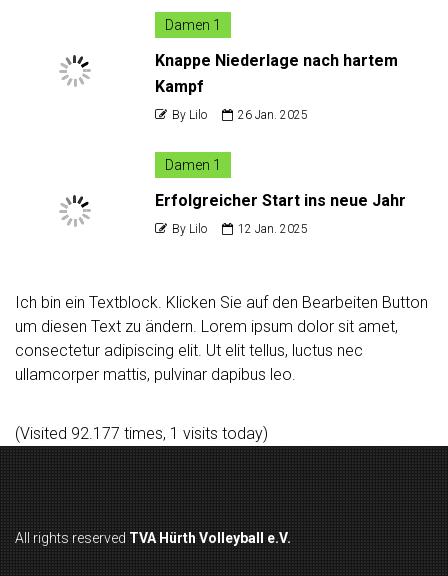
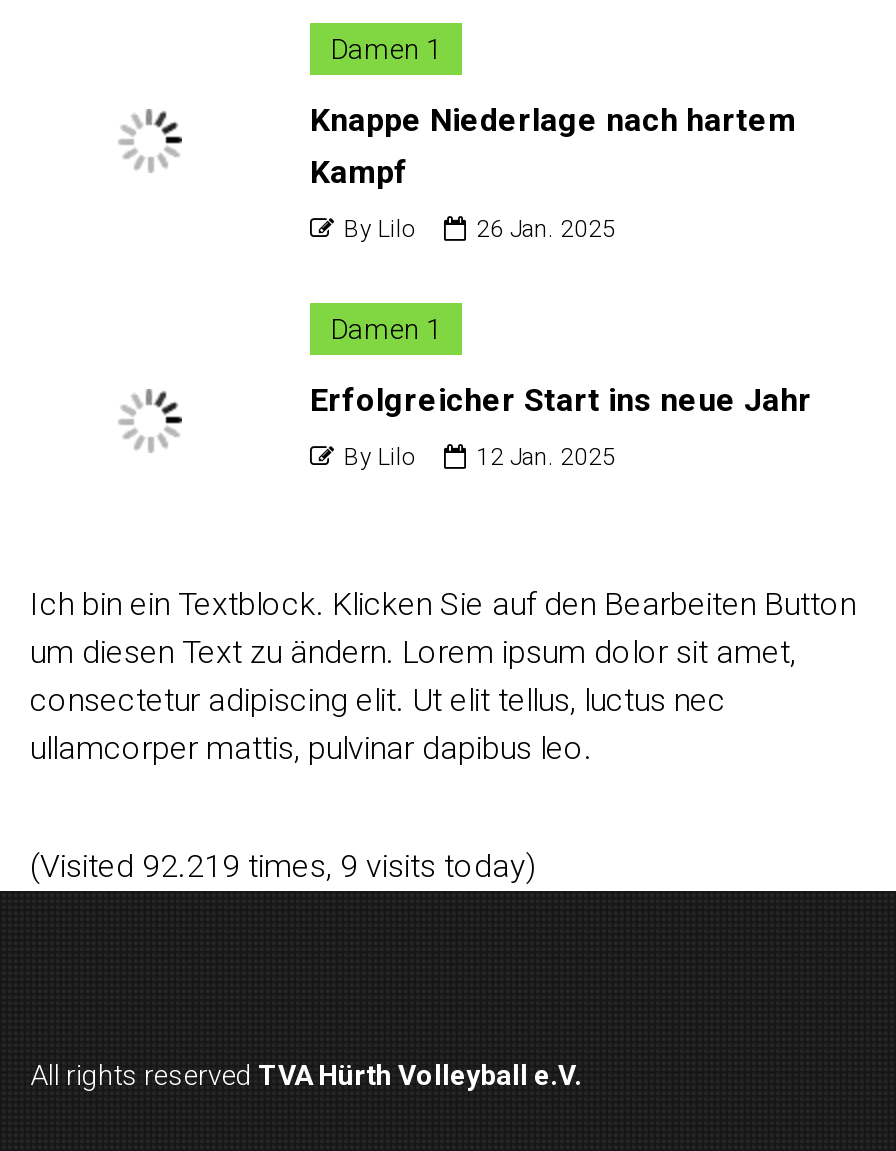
- (Visited 92.177 times, 1 visits today)
+ (Visited 92.219 times, 9 visits today)
